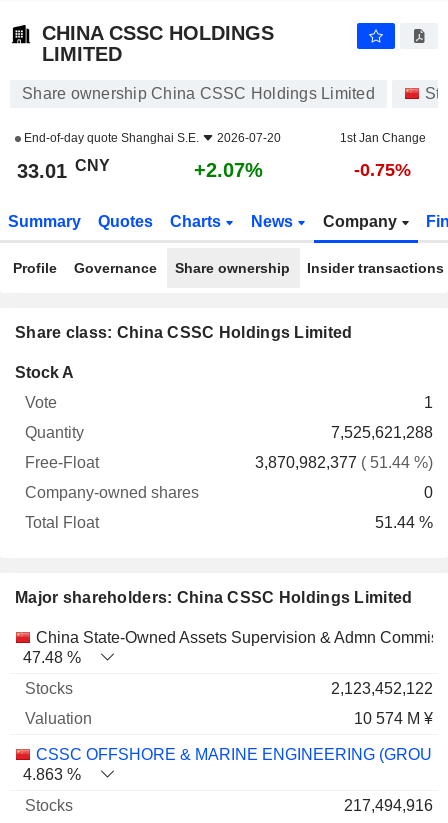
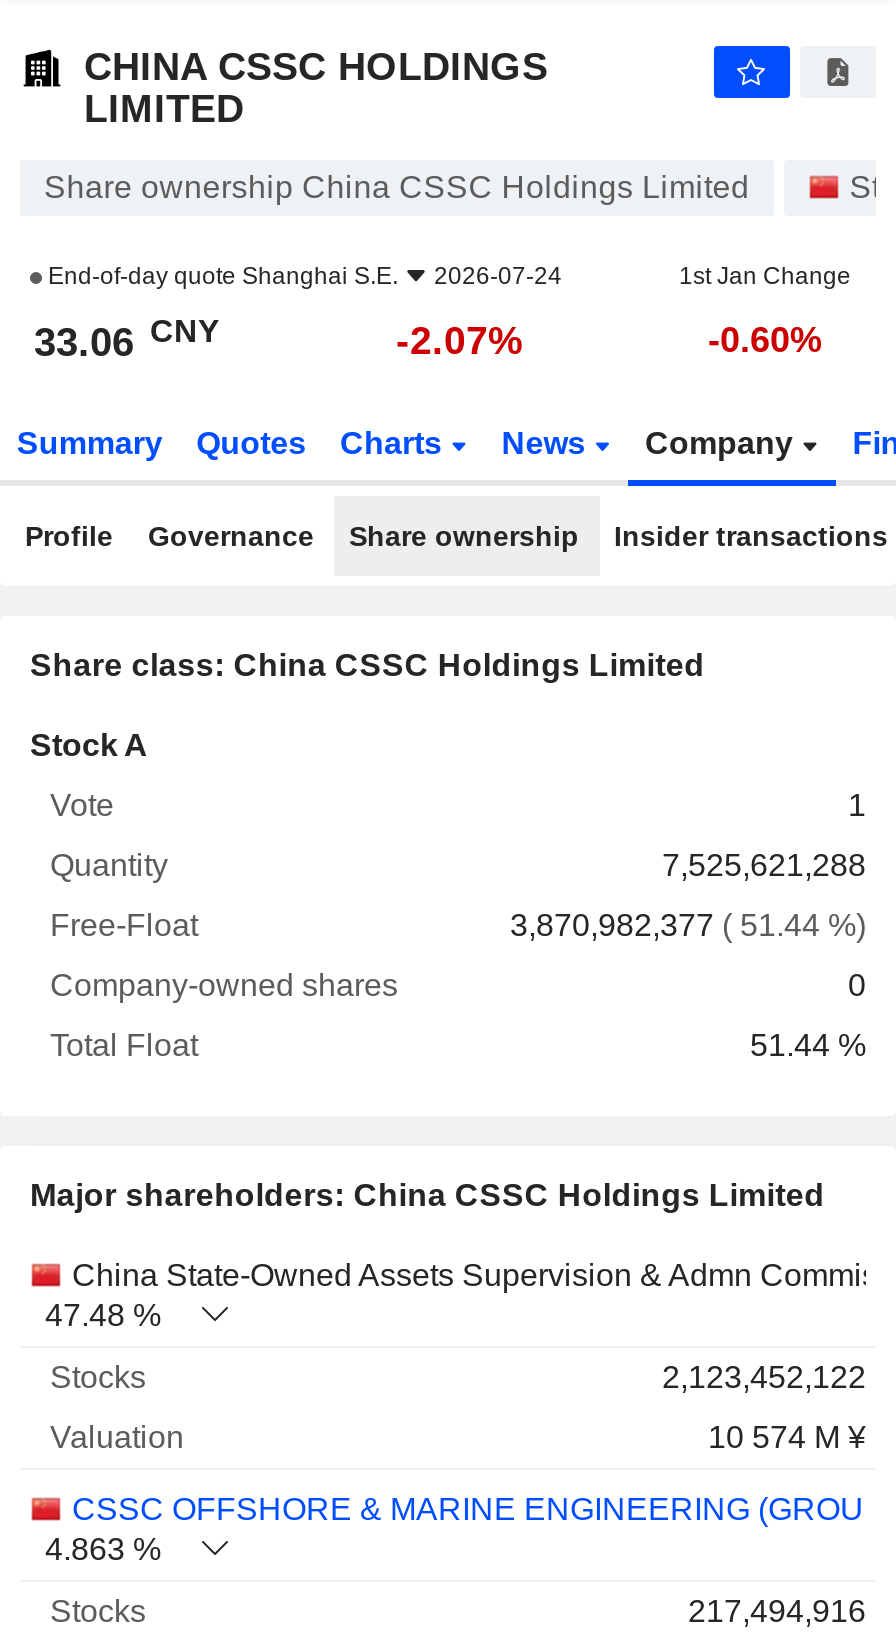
- End-of-day quote Shanghai S.E. 2026-07-20
+ End-of-day quote Shanghai S.E. 2026-07-24

- 33.01 CNY
+ 33.06 CNY

- +2.07%
+ -2.07%

- -0.75%
+ -0.60%
